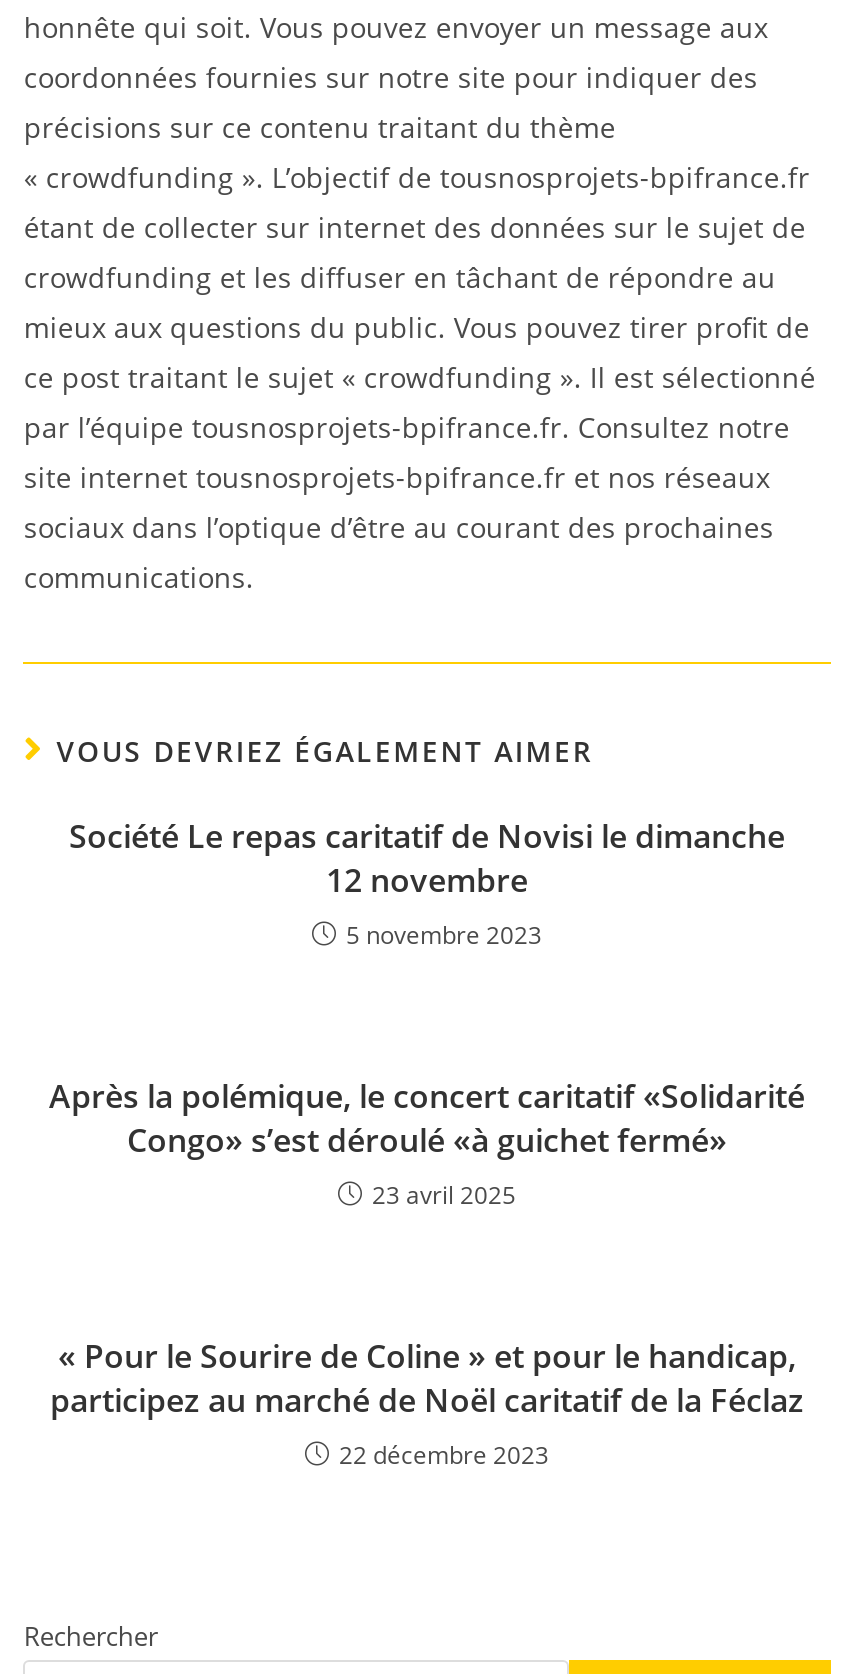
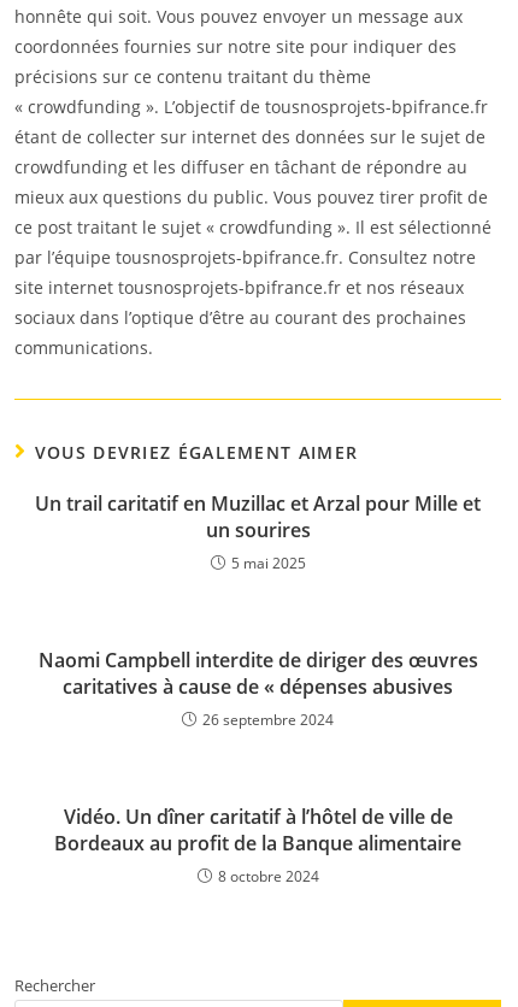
- Société Le repas caritatif de Novisi le dimanche
- 12 novembre
- 5 novembre 2023
+ Un trail caritatif en Muzillac et Arzal pour Mille et
+ un sourires
+ 5 mai 2025

- Après la polémique, le concert caritatif «Solidarité
- Congo» s’est déroulé «à guichet fermé»
- 23 avril 2025
+ Naomi Campbell interdite de diriger des œuvres
+ caritatives à cause de « dépenses abusives
+ 26 septembre 2024

- « Pour le Sourire de Coline » et pour le handicap,
- participez au marché de Noël caritatif de la Féclaz
- 22 décembre 2023
+ Vidéo. Un dîner caritatif à l’hôtel de ville de
+ Bordeaux au profit de la Banque alimentaire
+ 8 octobre 2024
